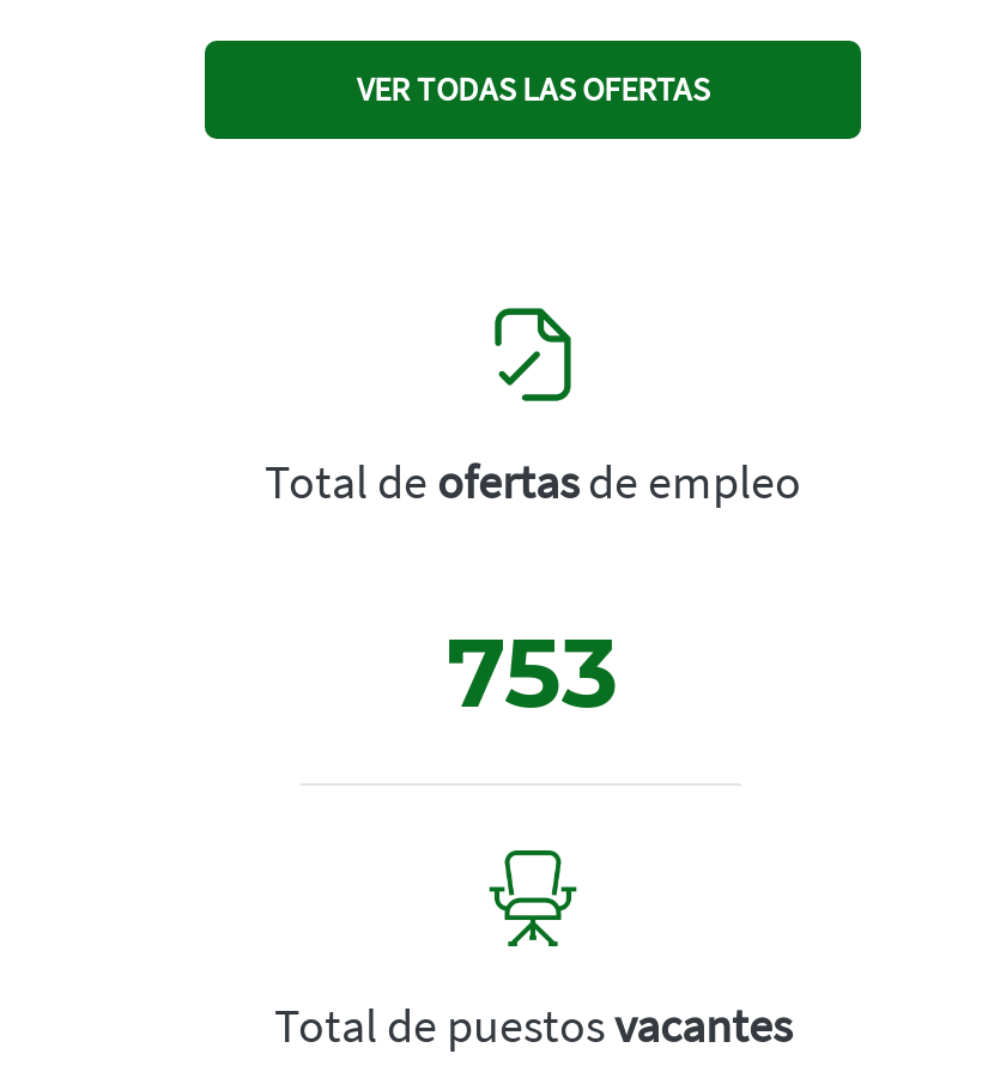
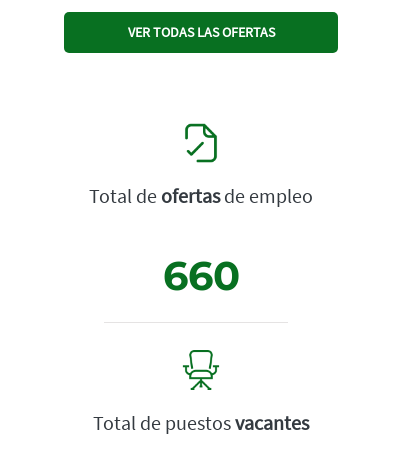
- 753
+ 660
